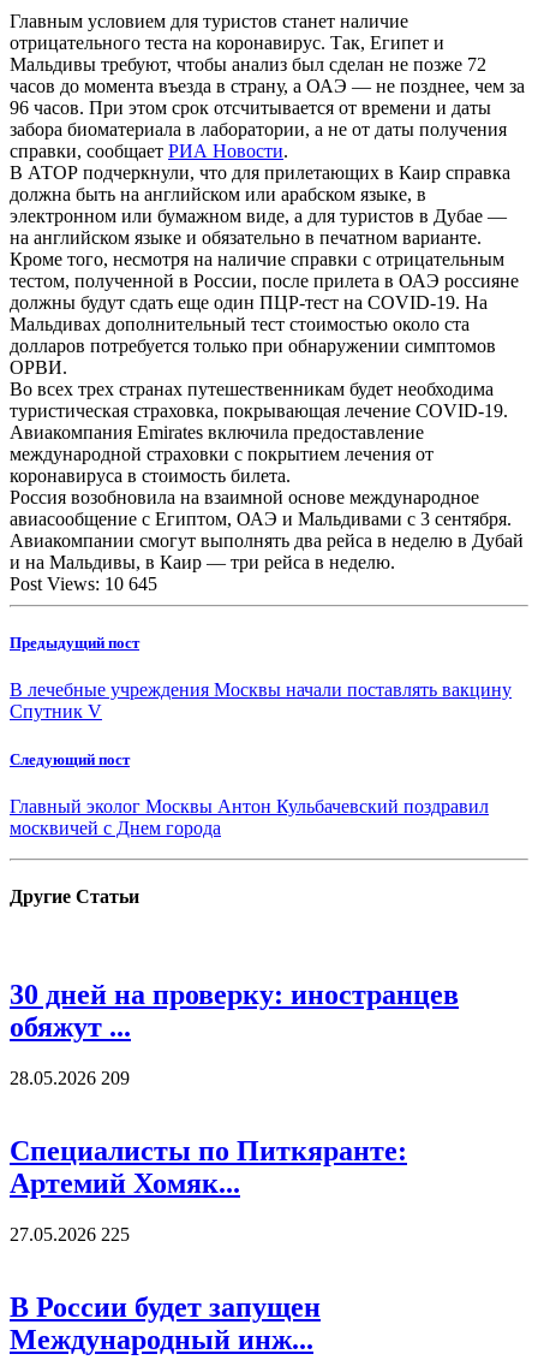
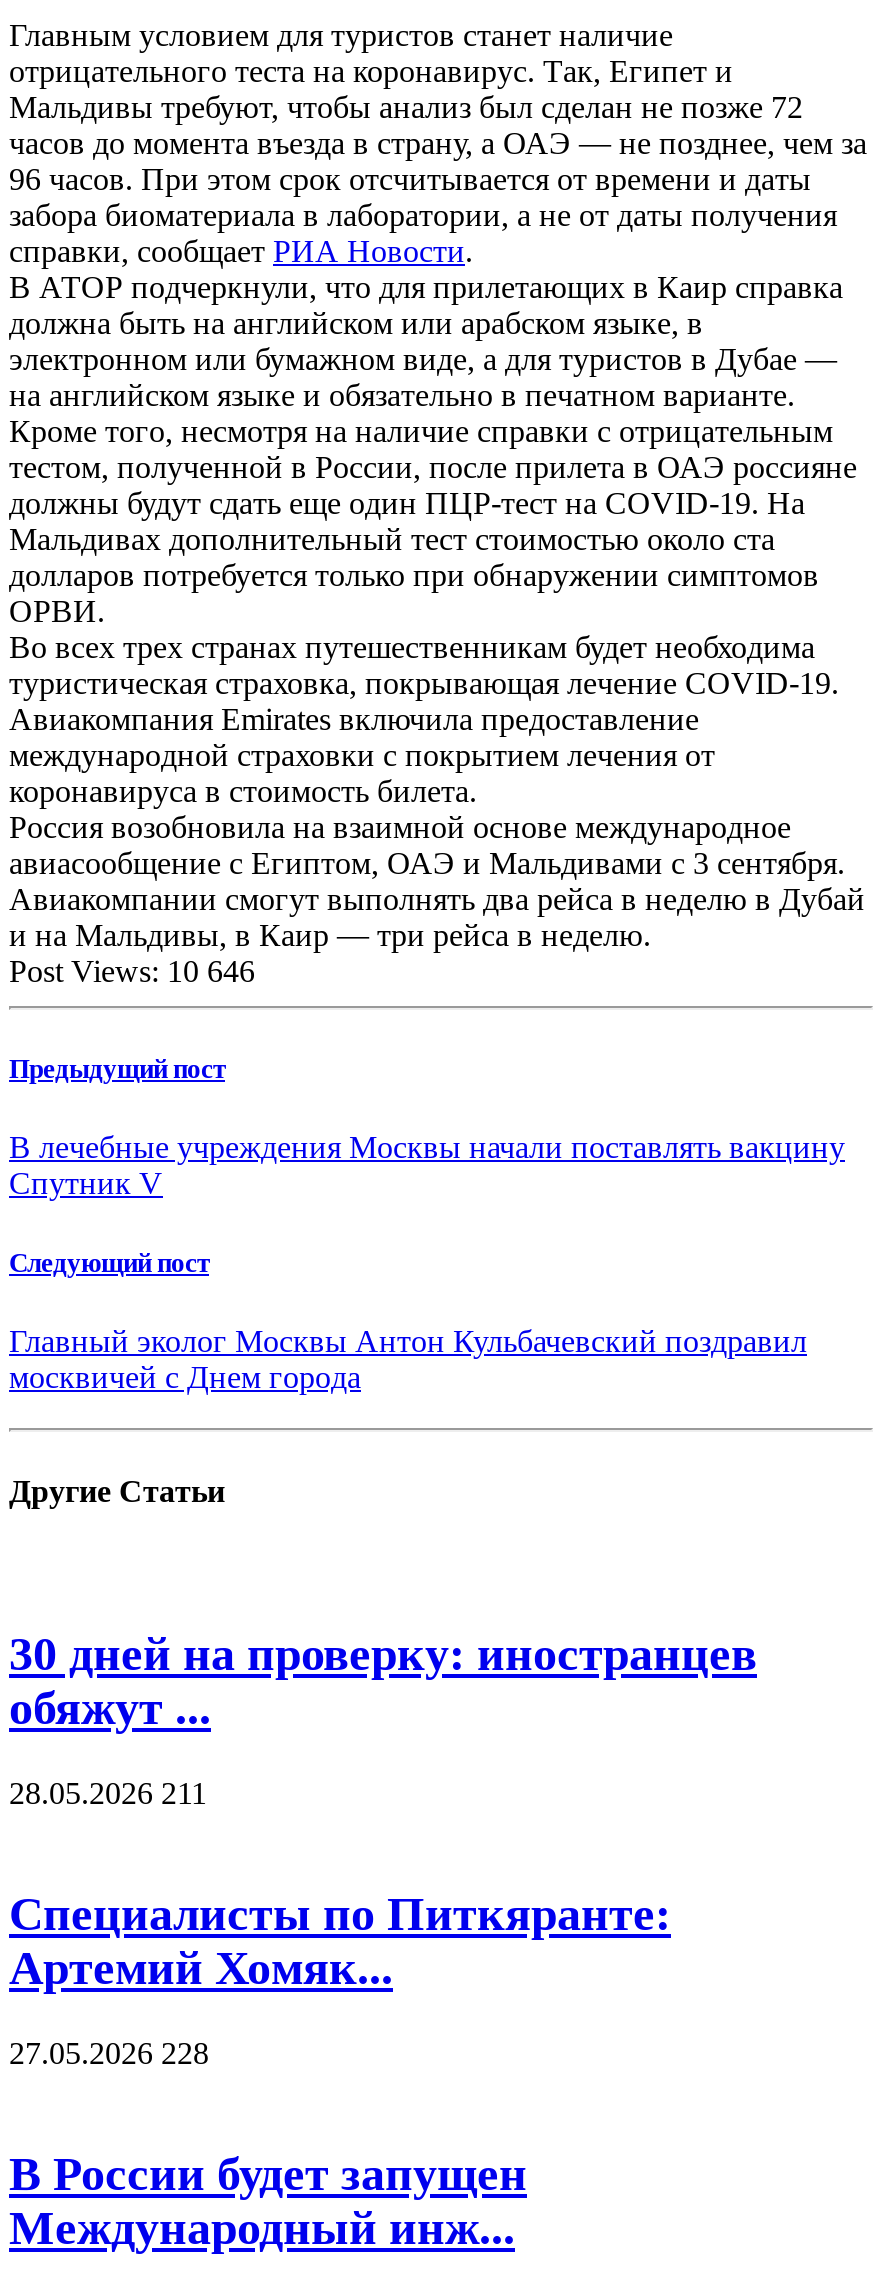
- Post Views: 10 645
+ Post Views: 10 646

- 28.05.2026 209
+ 28.05.2026 211

- 27.05.2026 225
+ 27.05.2026 228
